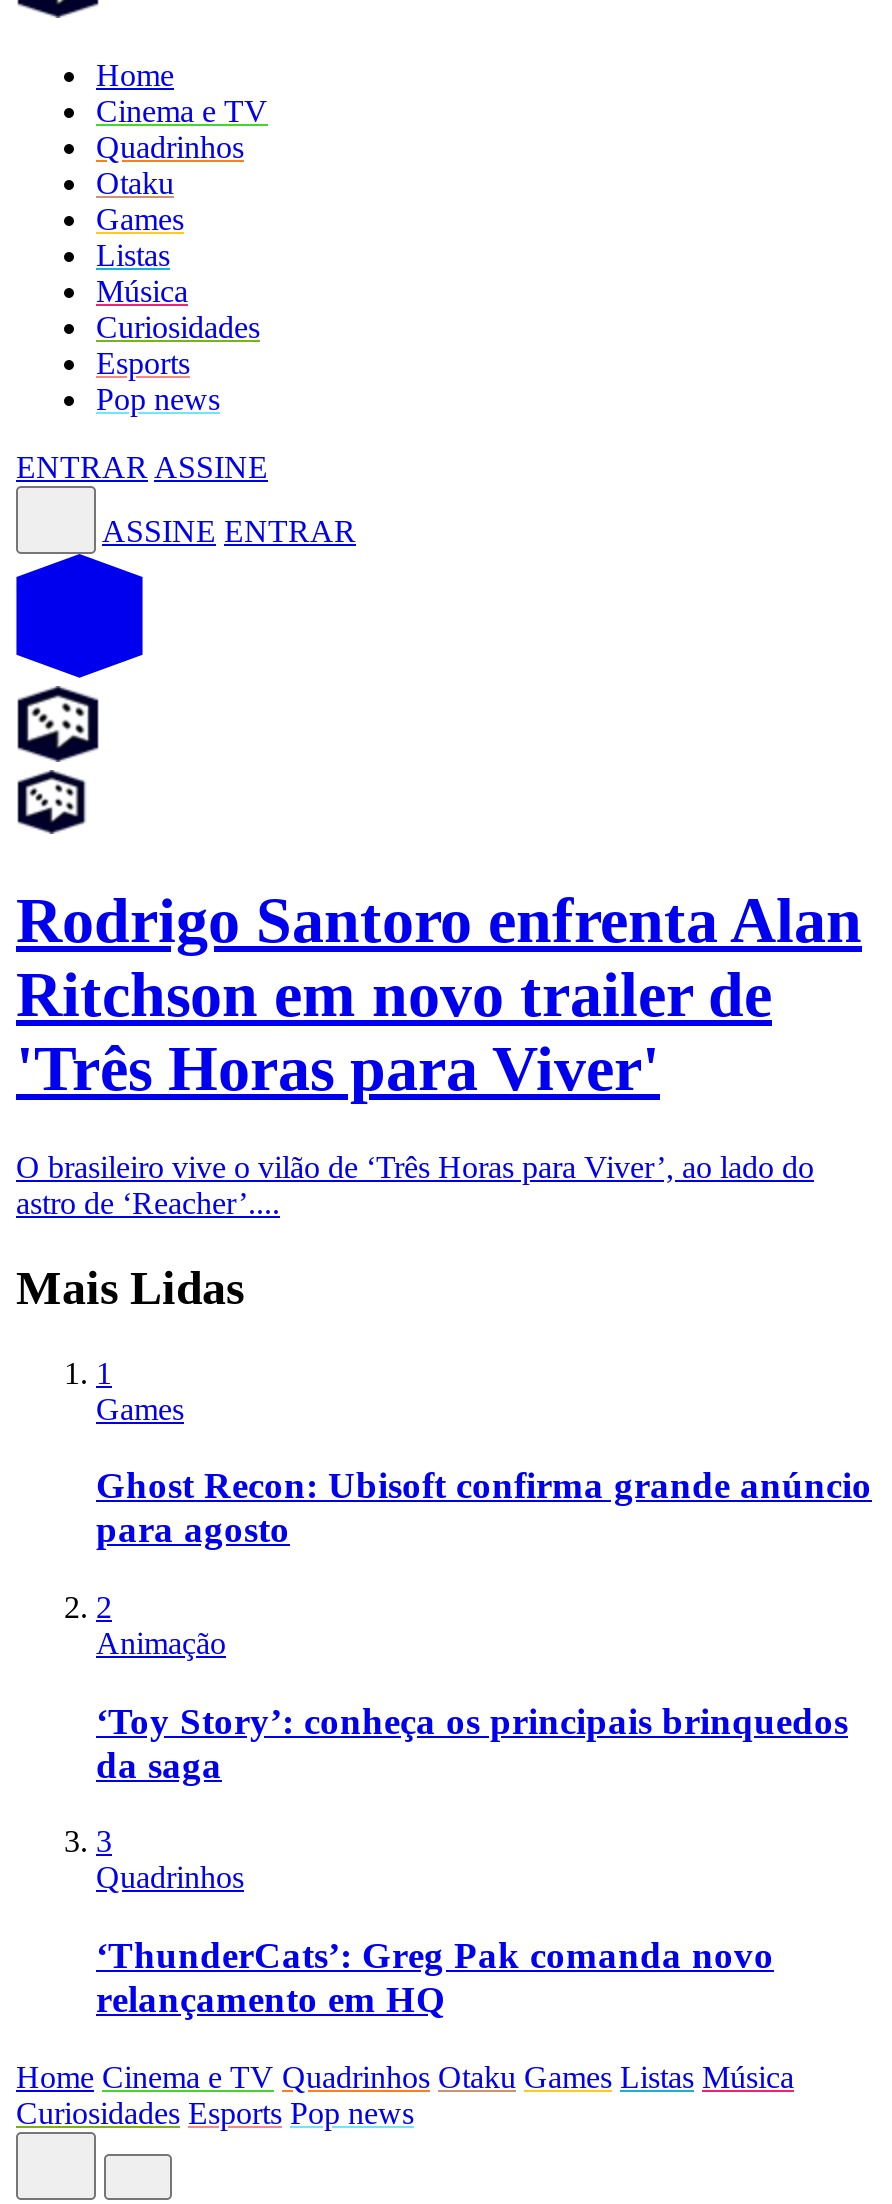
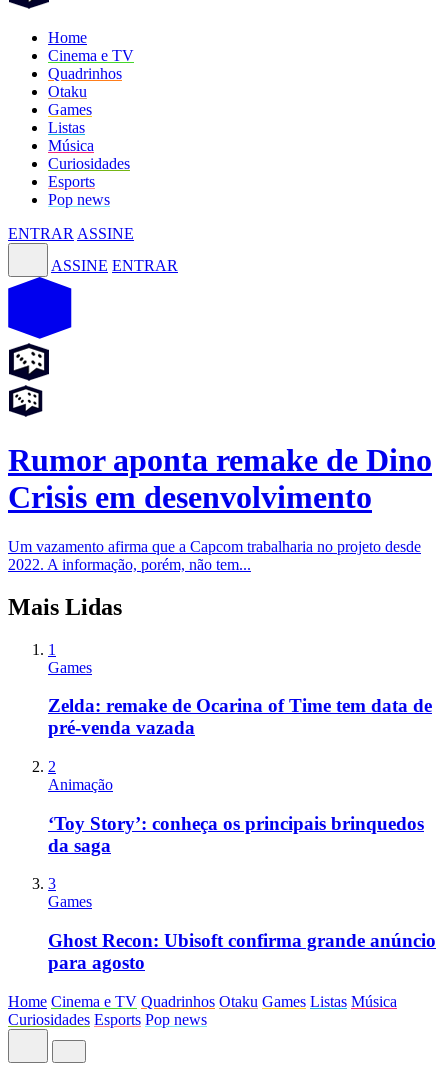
- Rodrigo Santoro enfrenta Alan
- Ritchson em novo trailer de
- 'Três Horas para Viver'
+ Rumor aponta remake de Dino
+ Crisis em desenvolvimento

- O brasileiro vive o vilão de ‘Três Horas para Viver’, ao lado do
- astro de ‘Reacher’....
+ Um vazamento afirma que a Capcom trabalharia no projeto desde
+ 2022. A informação, porém, não tem...

+ Zelda: remake de Ocarina of Time tem data de
+ pré-venda vazada

moved down: Ghost Recon: Ubisoft confirma grande anúncio | para agosto

- Quadrinhos
+ Games

- ‘ThunderCats’: Greg Pak comanda novo
- relançamento em HQ
